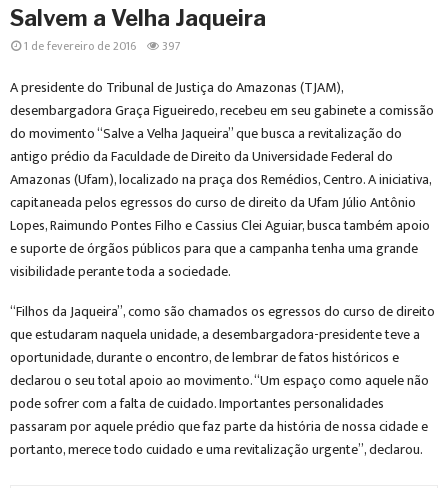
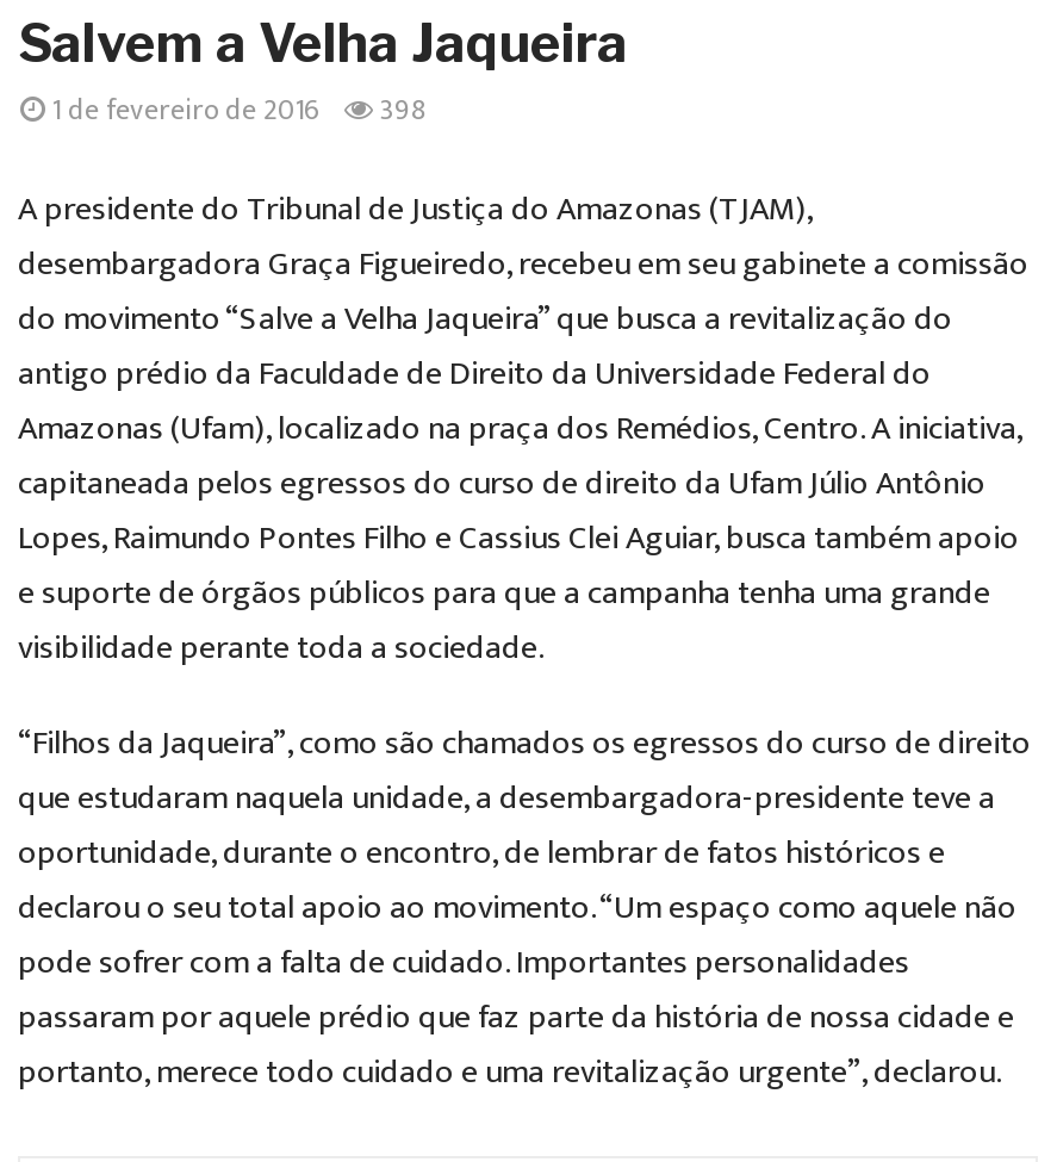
- 1 de fevereiro de 2016 397
+ 1 de fevereiro de 2016 398
